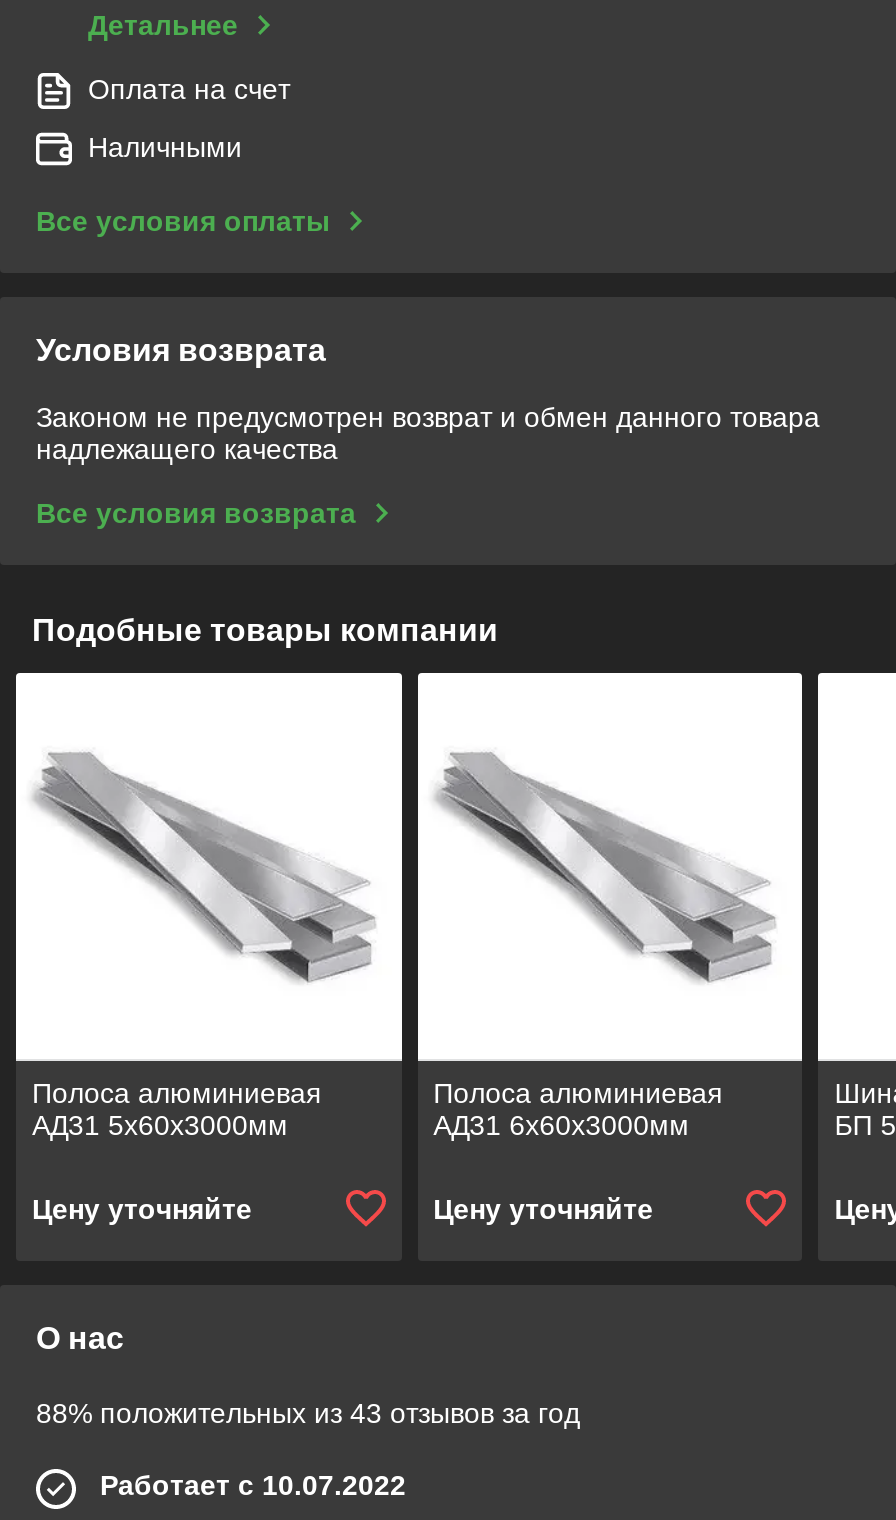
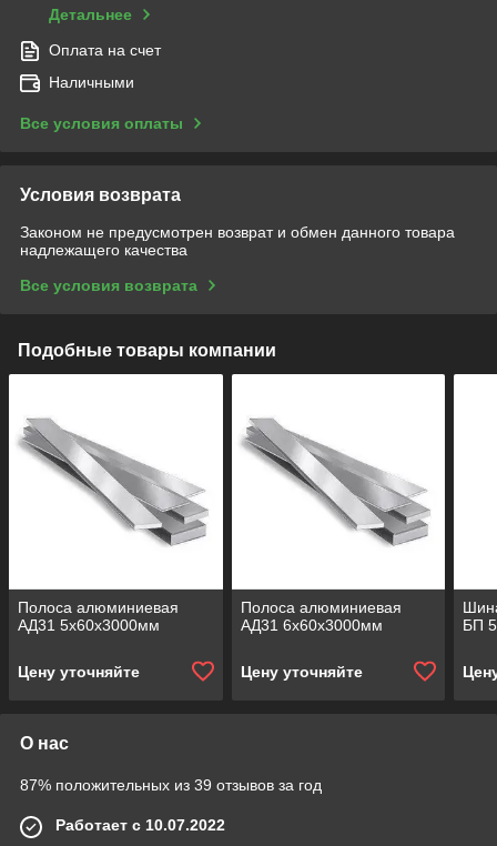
- 88% положительных из 43 отзывов за год
+ 87% положительных из 39 отзывов за год
